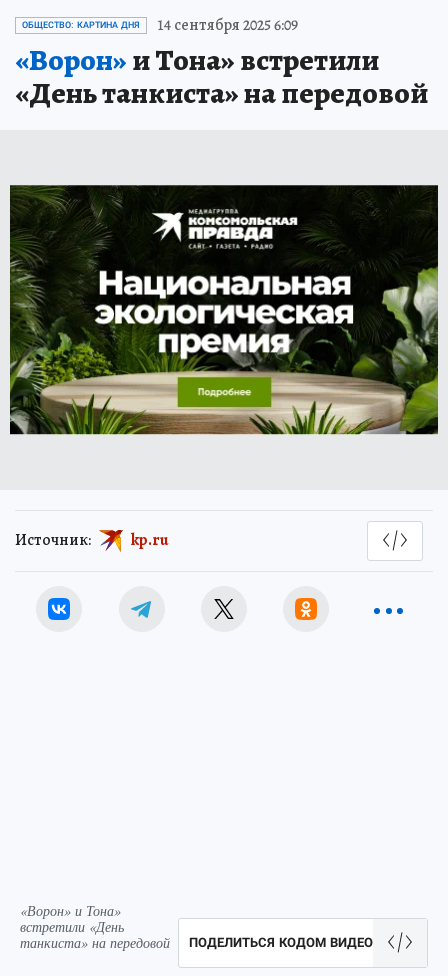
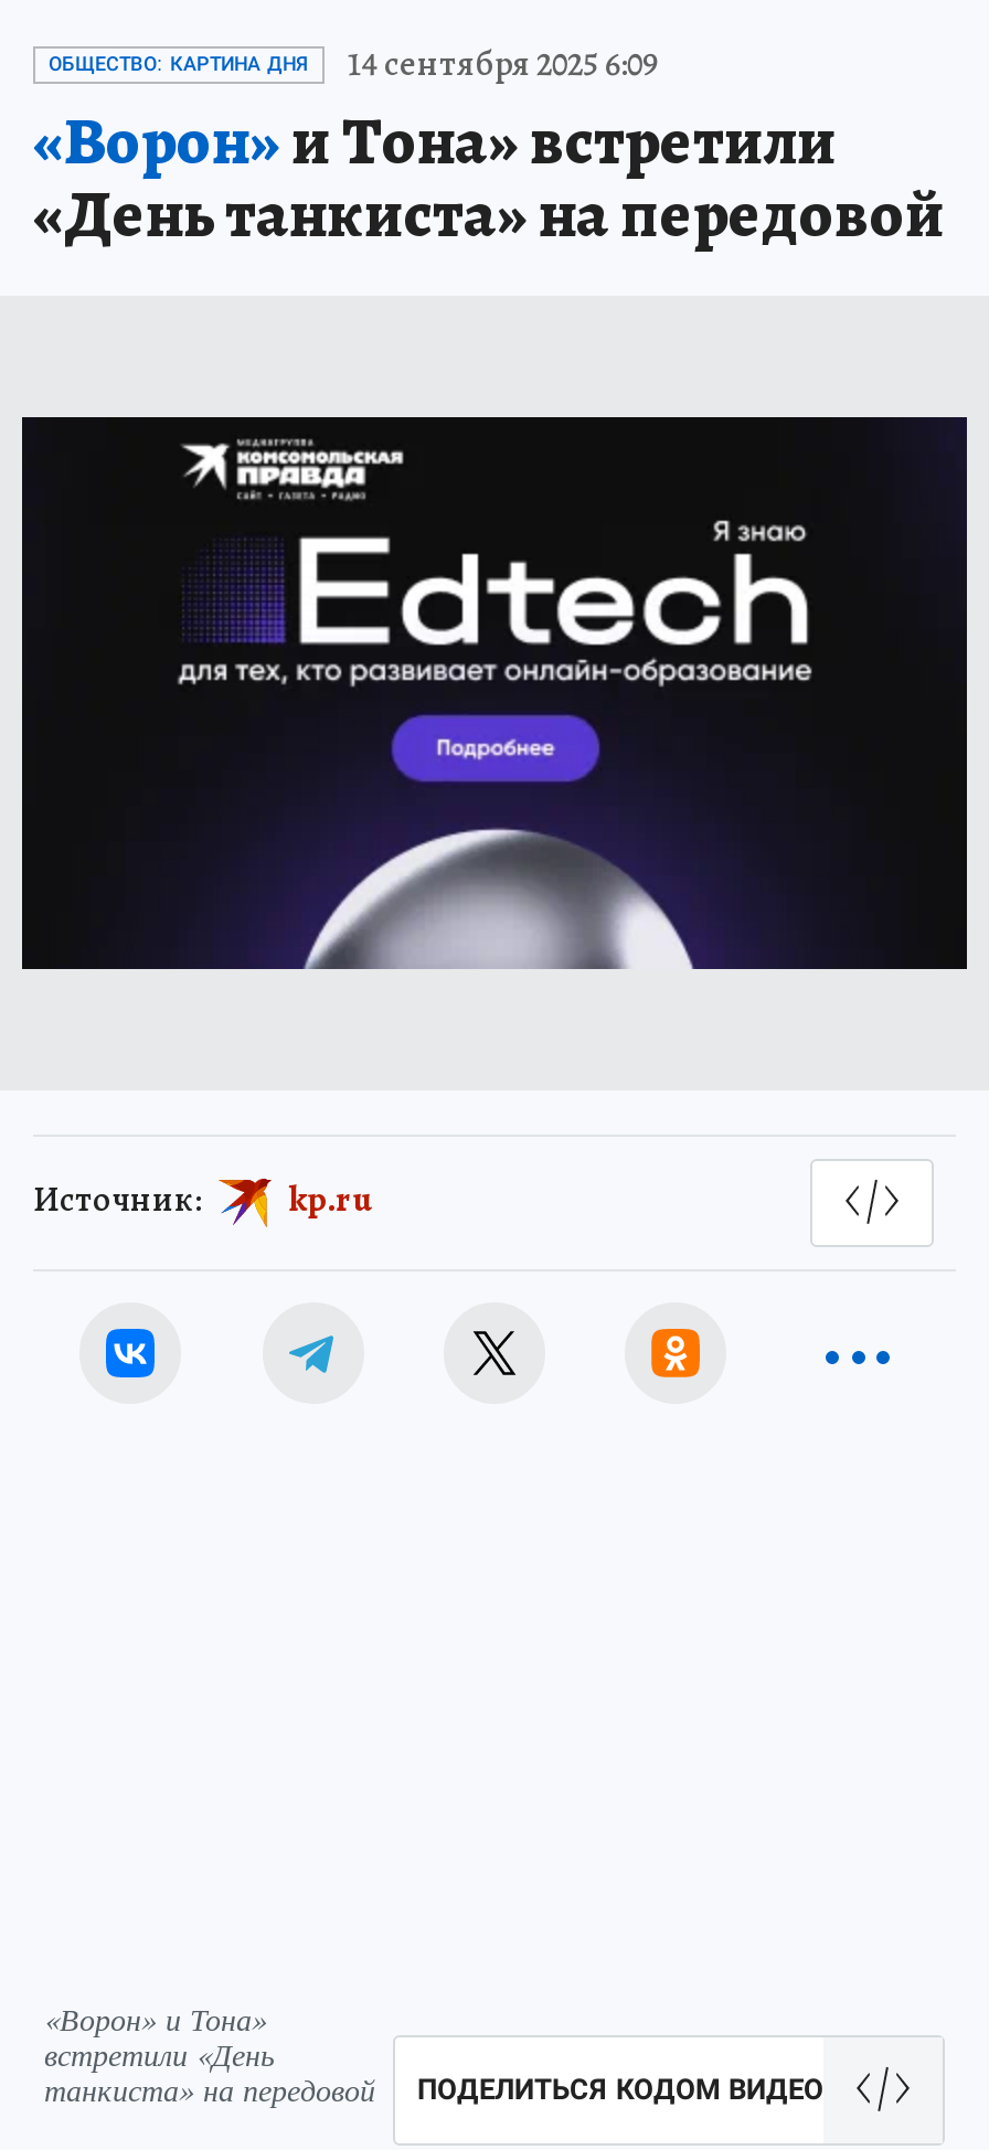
- [image]
+ [image]
